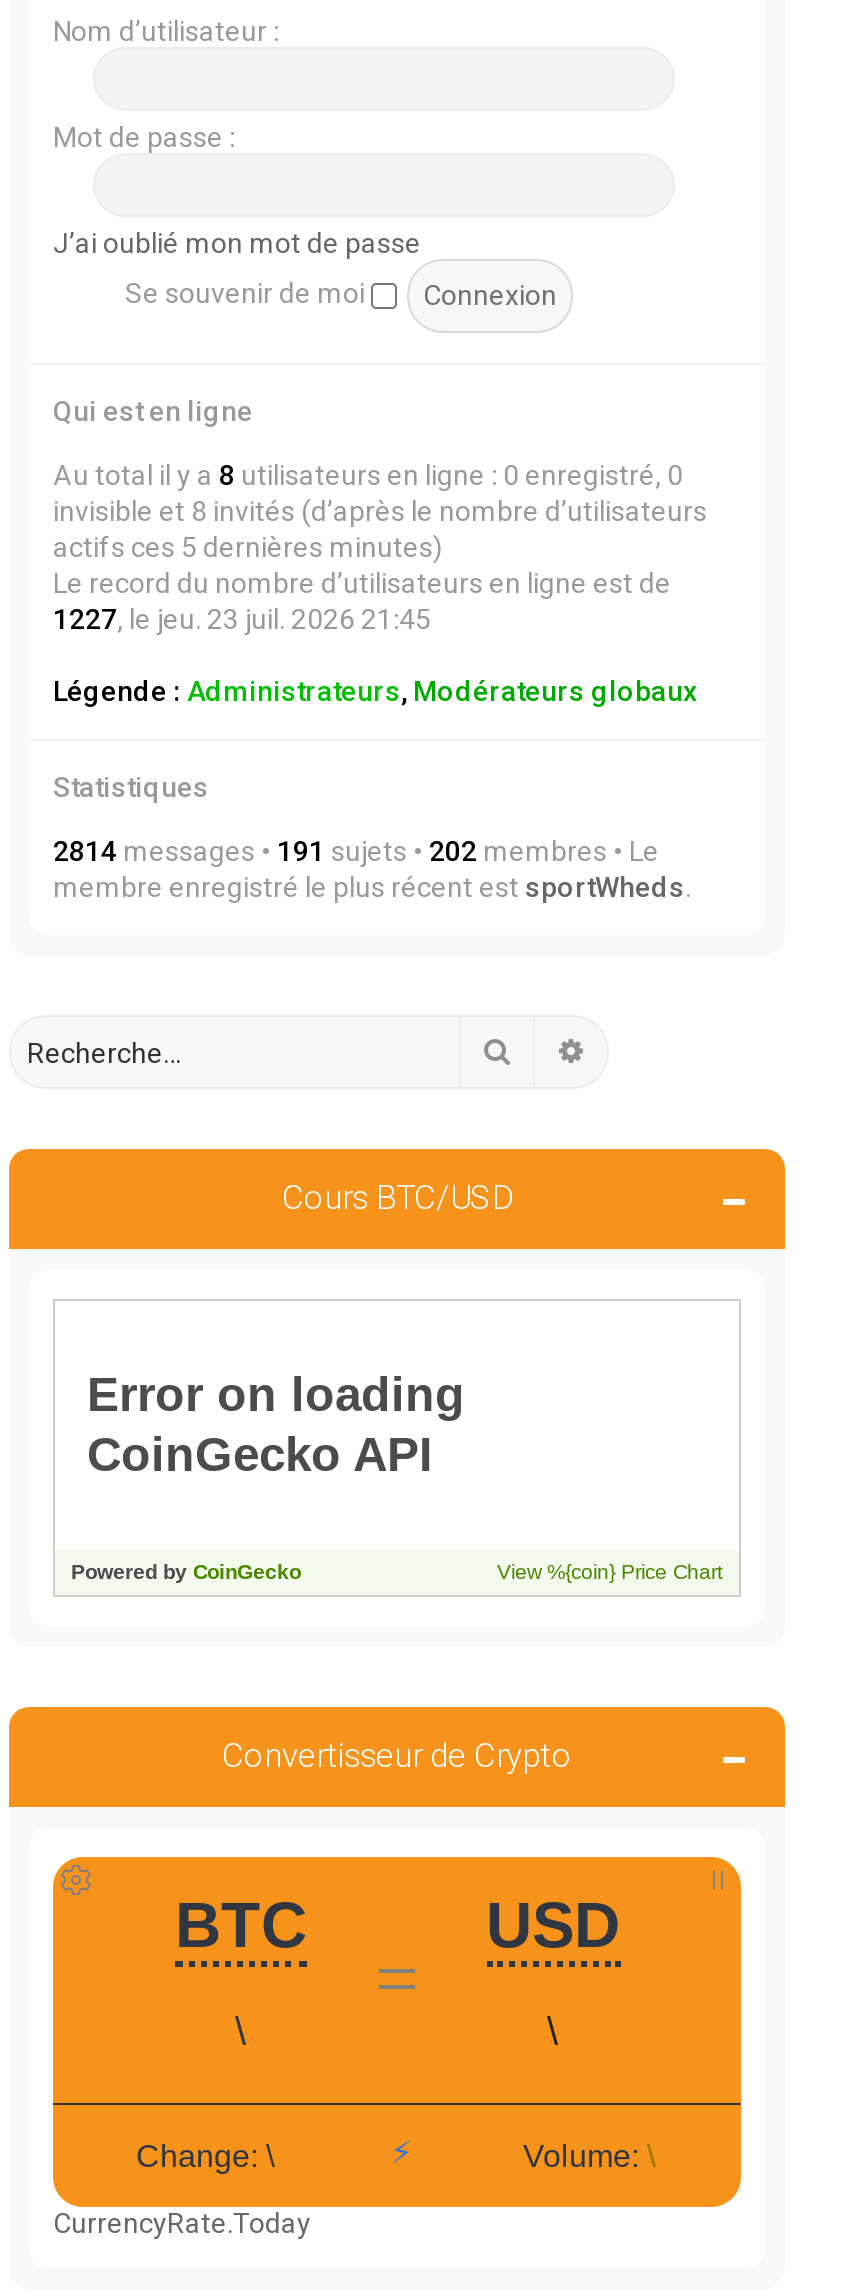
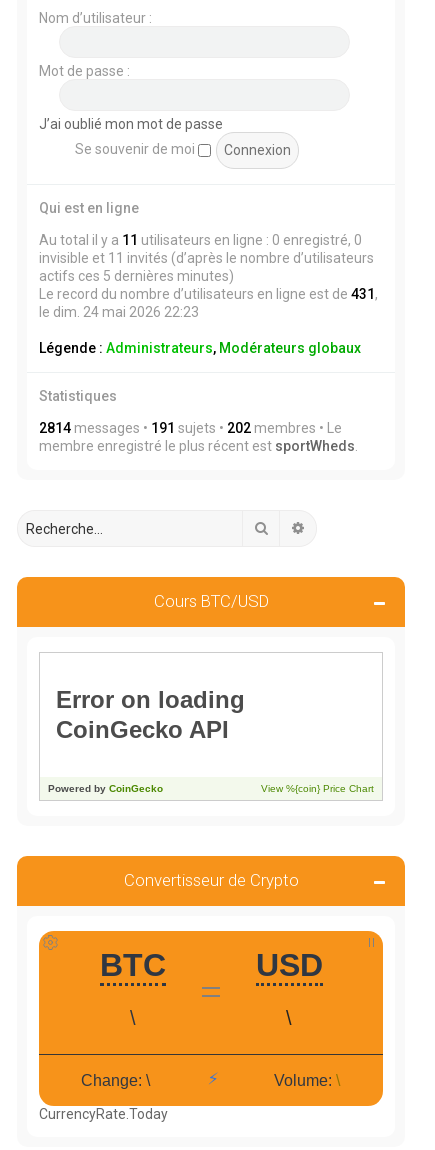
- Au total il y a 8 utilisateurs en ligne : 0 enregistré, 0
+ Au total il y a 11 utilisateurs en ligne : 0 enregistré, 0

- invisible et 8 invités (d’après le nombre d’utilisateurs
+ invisible et 11 invités (d’après le nombre d’utilisateurs

- Le record du nombre d’utilisateurs en ligne est de
- 1227, le jeu. 23 juil. 2026 21:45
+ Le record du nombre d’utilisateurs en ligne est de 431,
+ le dim. 24 mai 2026 22:23
